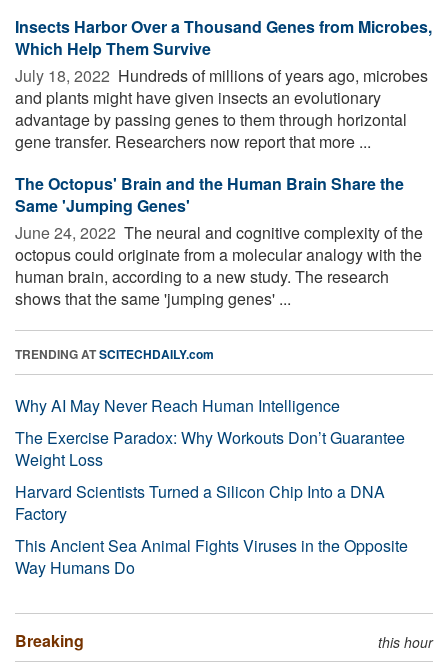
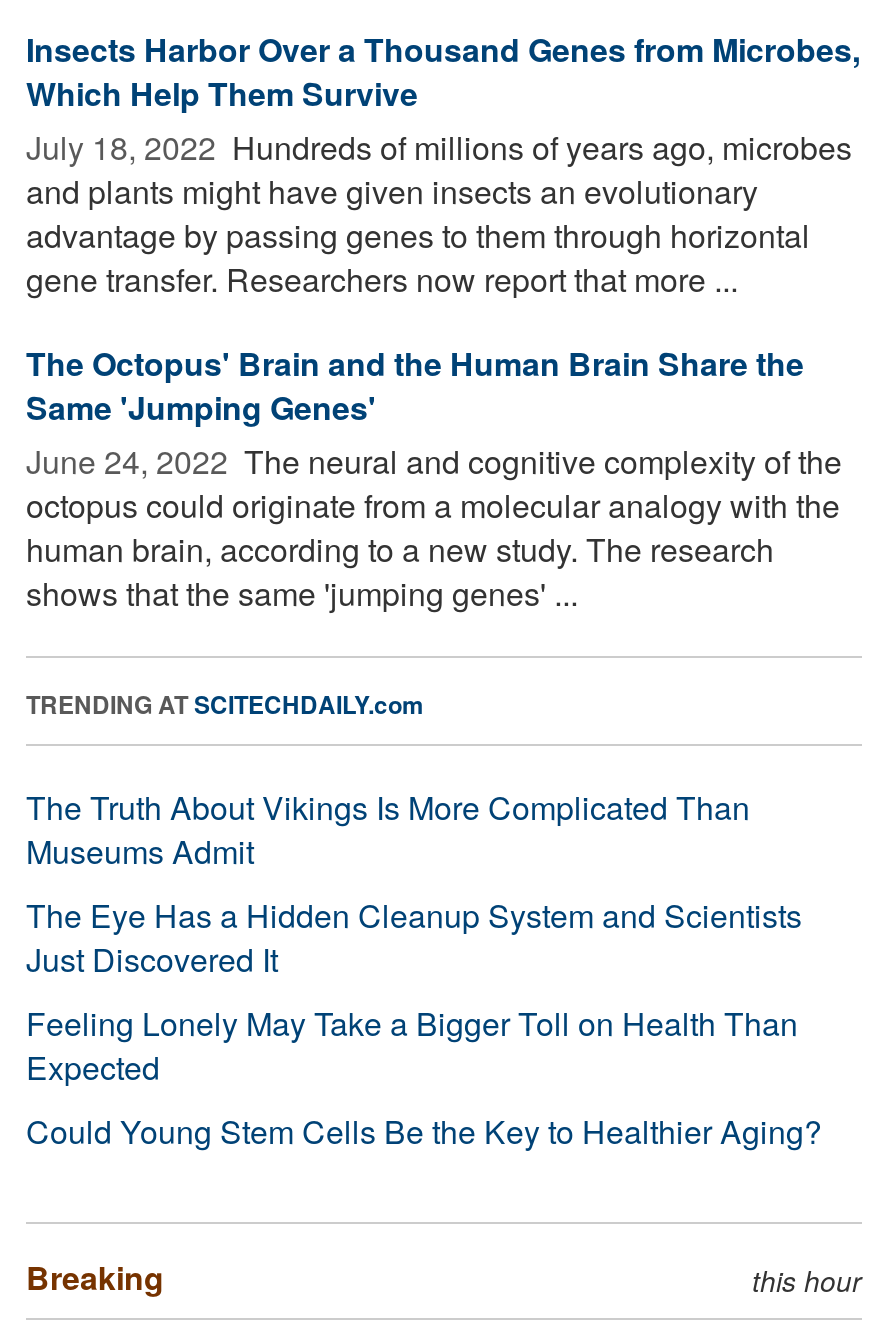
- Why AI May Never Reach Human Intelligence
- The Exercise Paradox: Why Workouts Don’t Guarantee
- Weight Loss
- Harvard Scientists Turned a Silicon Chip Into a DNA
- Factory
- This Ancient Sea Animal Fights Viruses in the Opposite
- Way Humans Do
+ The Truth About Vikings Is More Complicated Than
+ Museums Admit
+ The Eye Has a Hidden Cleanup System and Scientists
+ Just Discovered It
+ Feeling Lonely May Take a Bigger Toll on Health Than
+ Expected
+ Could Young Stem Cells Be the Key to Healthier Aging?
